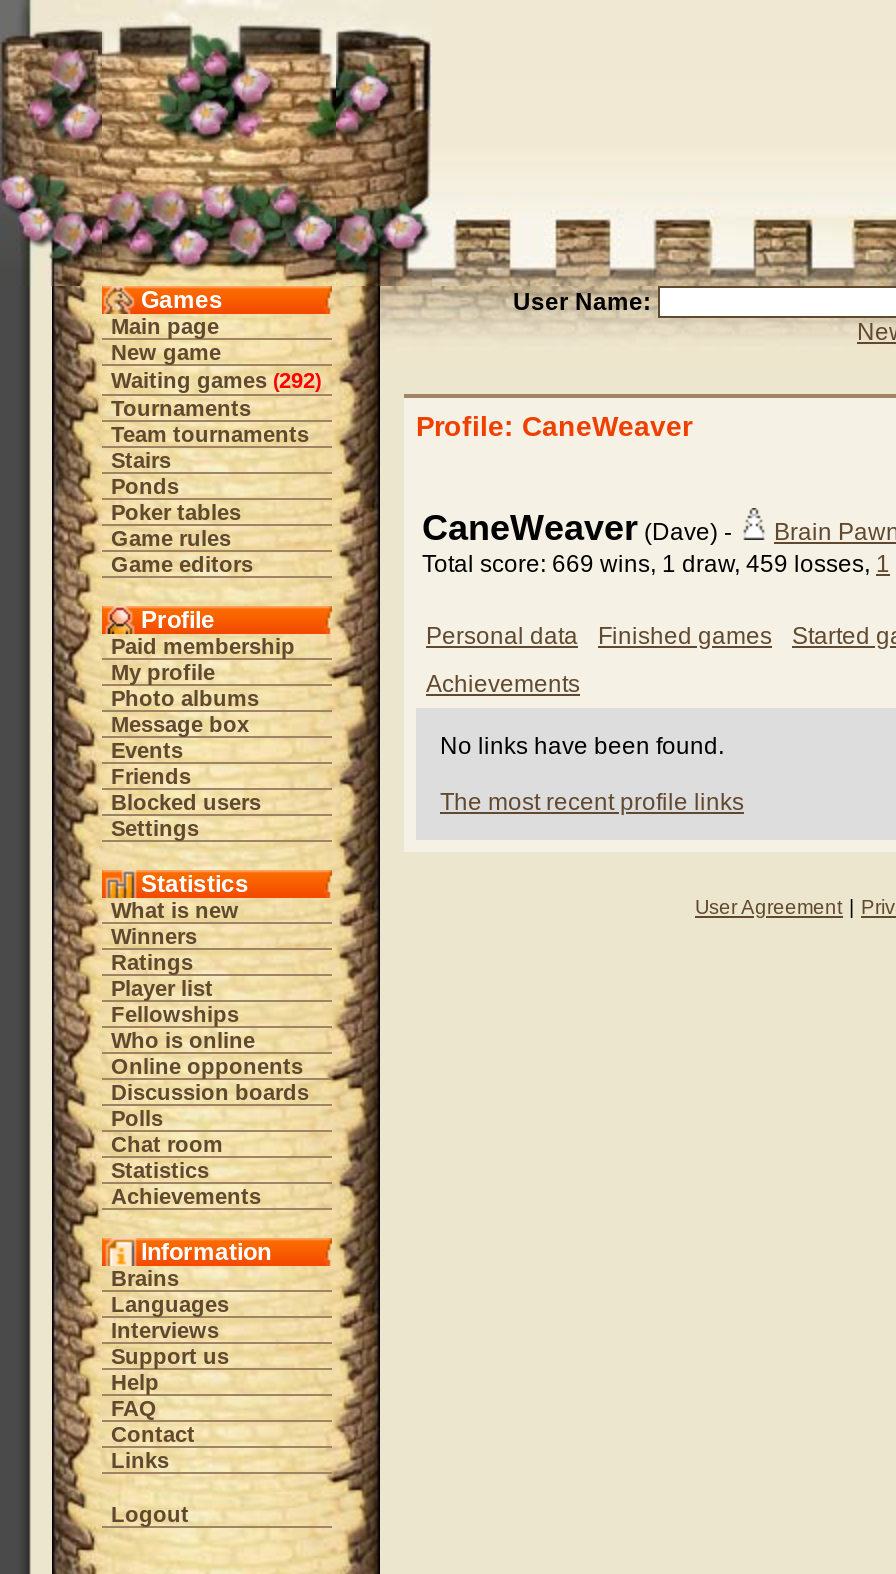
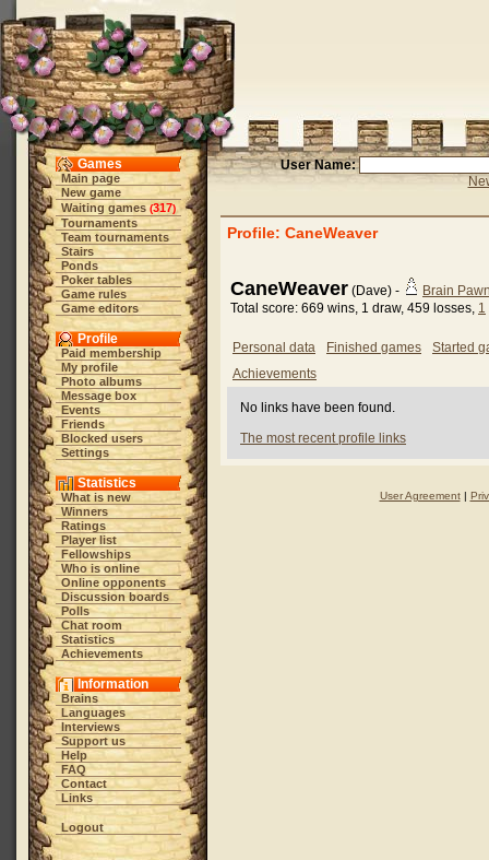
- Waiting games (292)
+ Waiting games (317)
